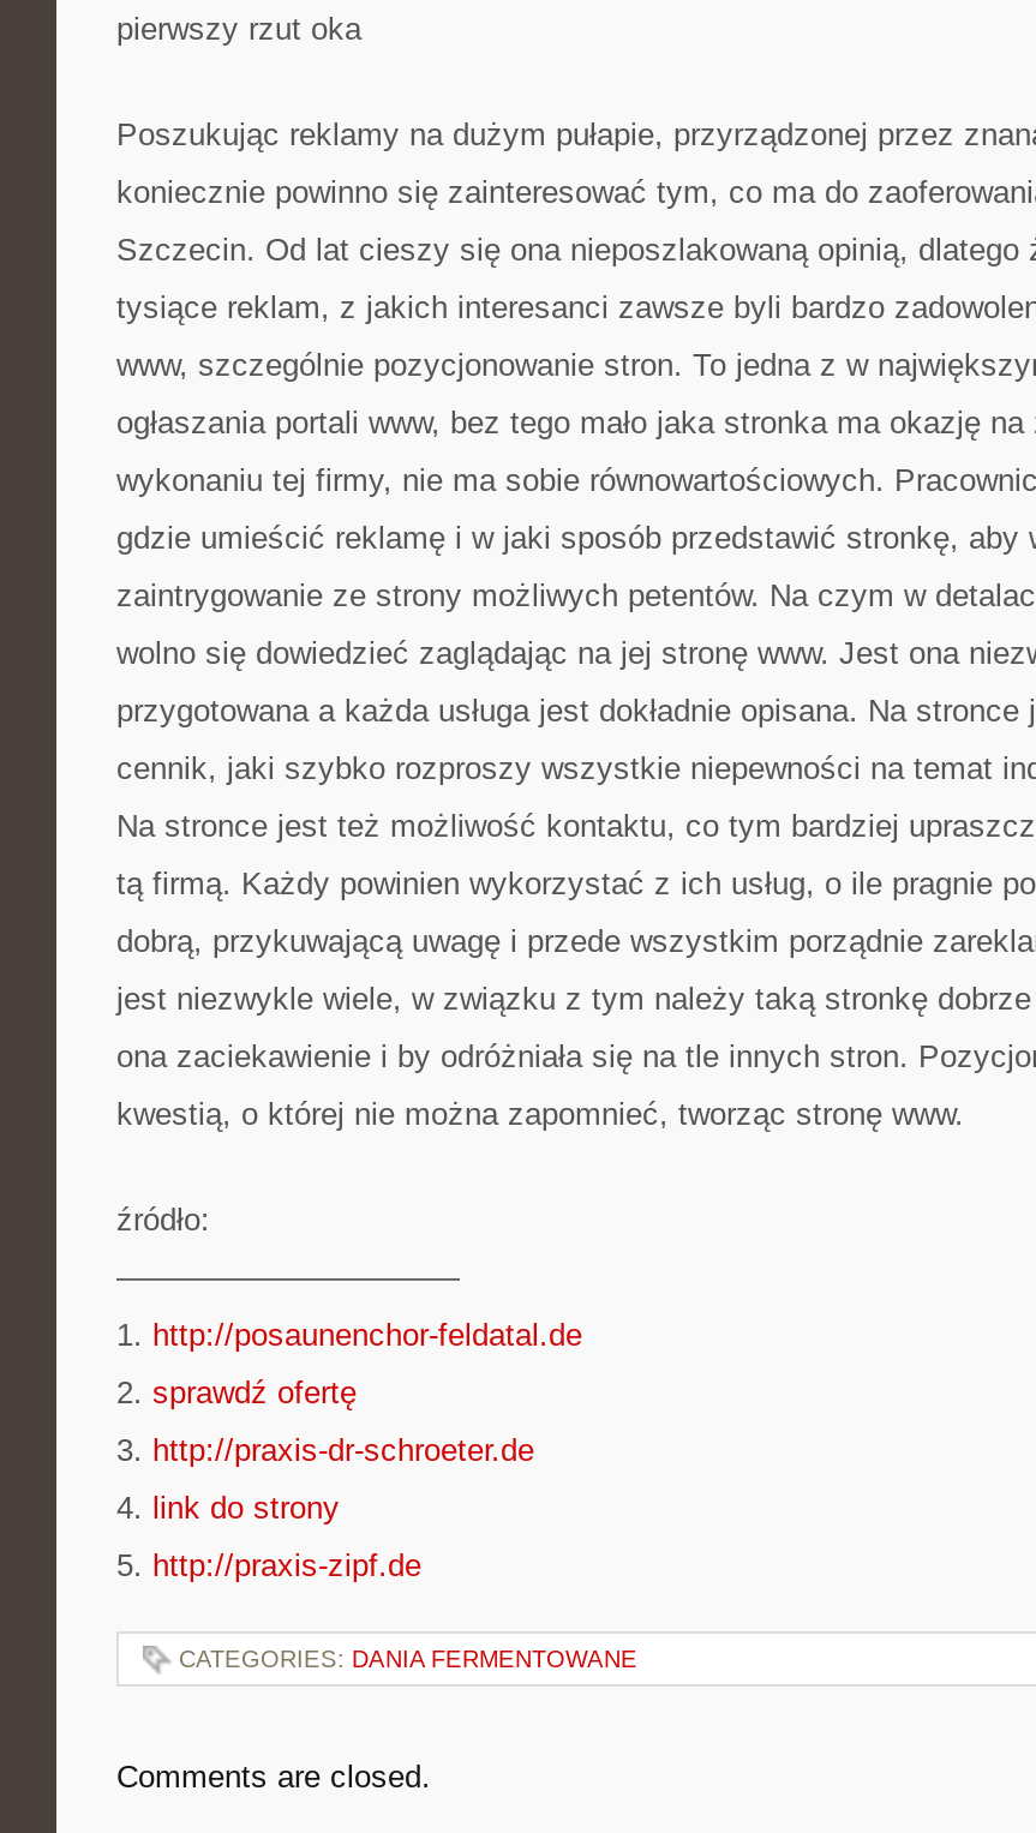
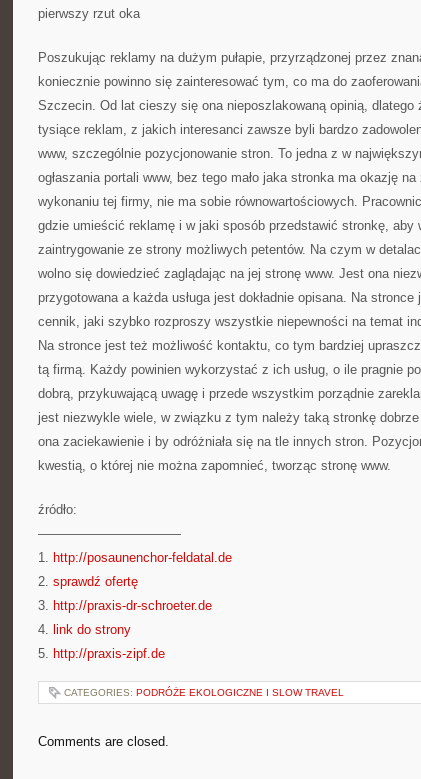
- CATEGORIES: DANIA FERMENTOWANE
+ CATEGORIES: PODRÓŻE EKOLOGICZNE I SLOW TRAVEL
